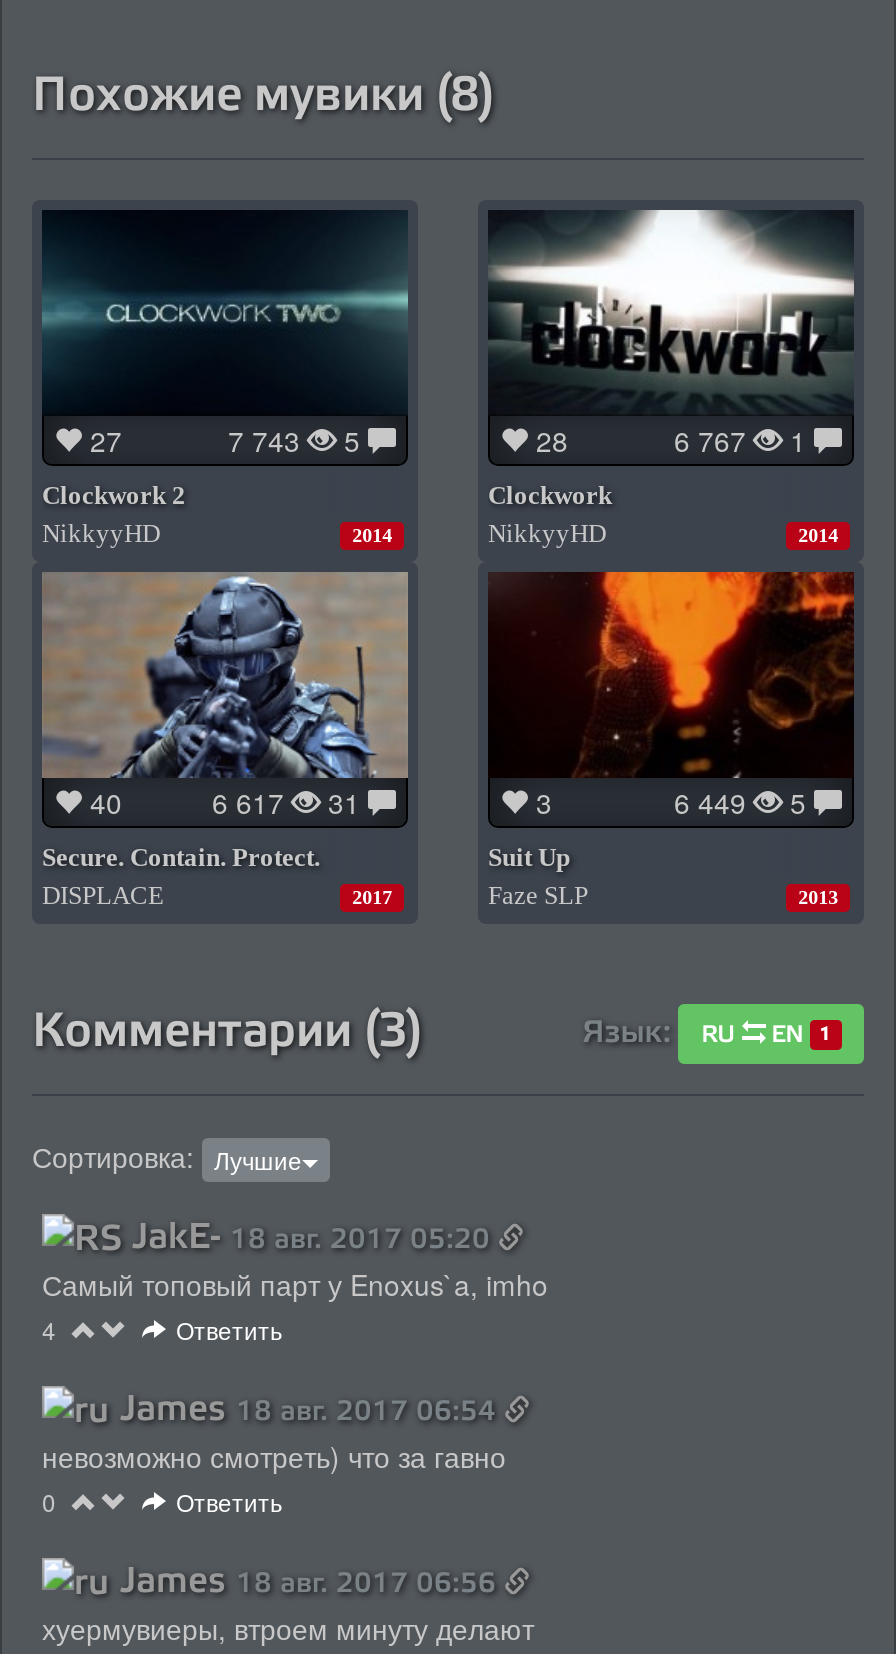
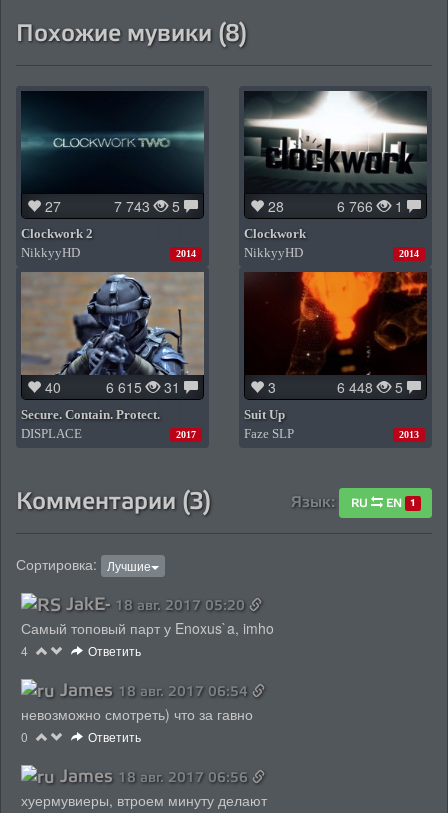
- 6 767 1
+ 6 766 1

- 6 617 31
+ 6 615 31

- 6 449
+ 6 448
